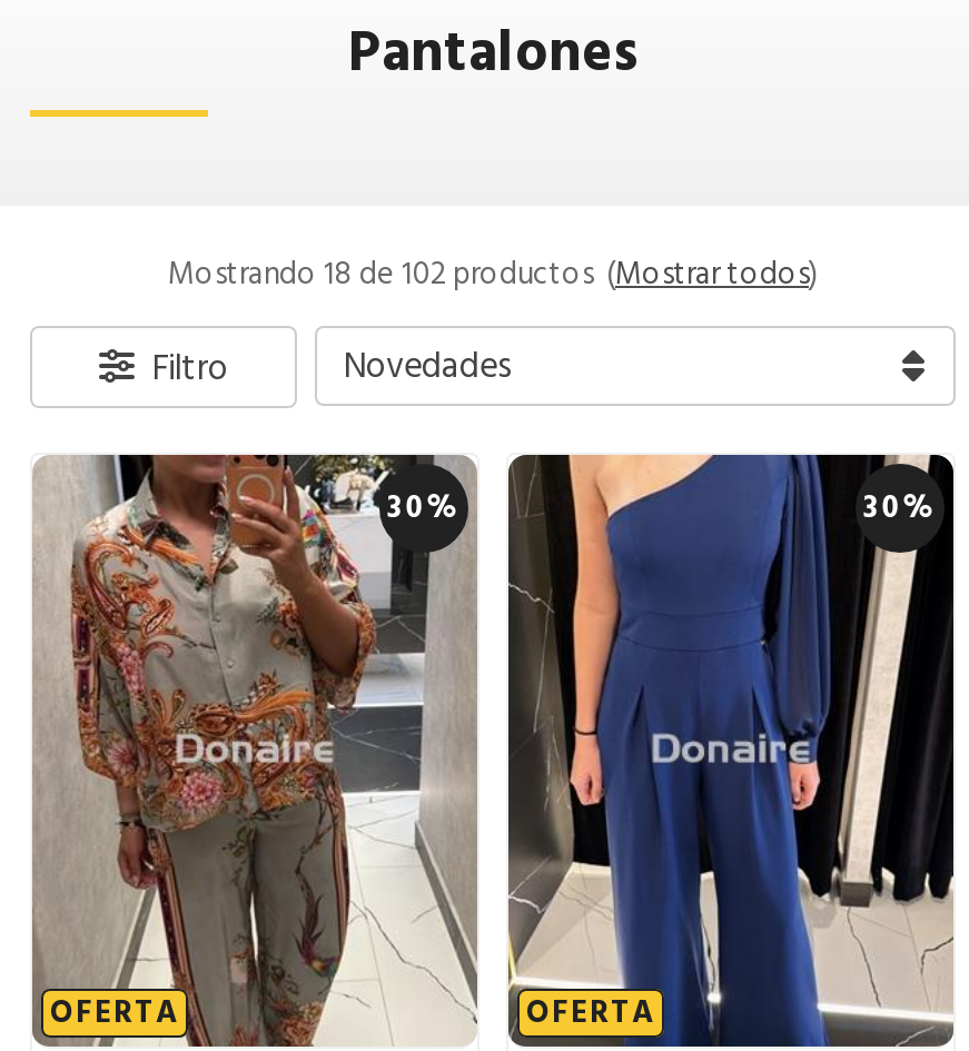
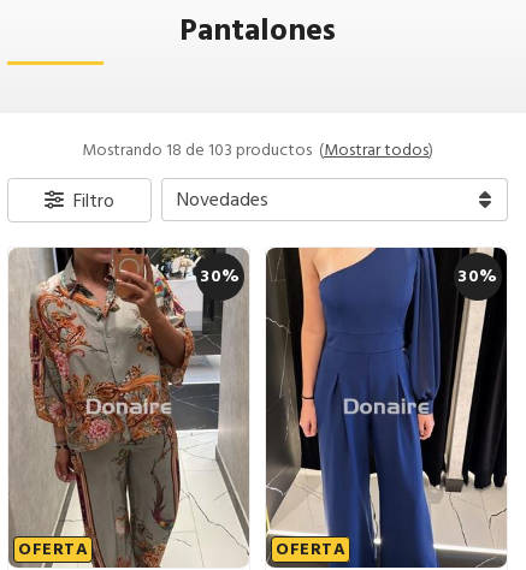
- Mostrando 18 de 102 productos (Mostrar todos)
+ Mostrando 18 de 103 productos (Mostrar todos)
